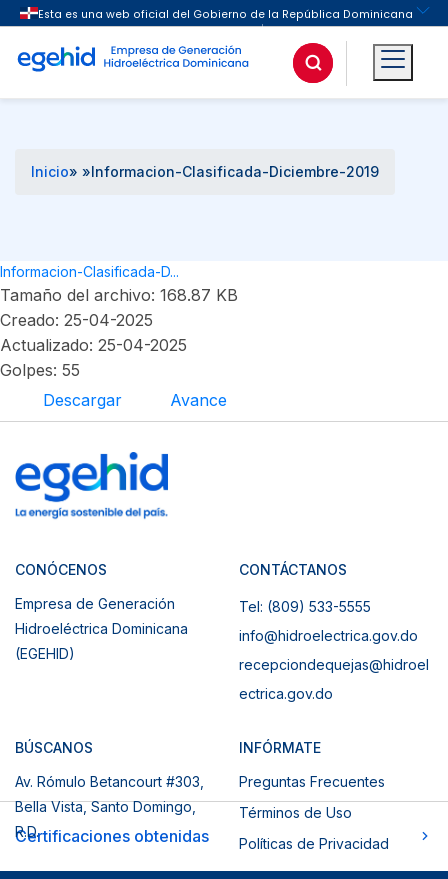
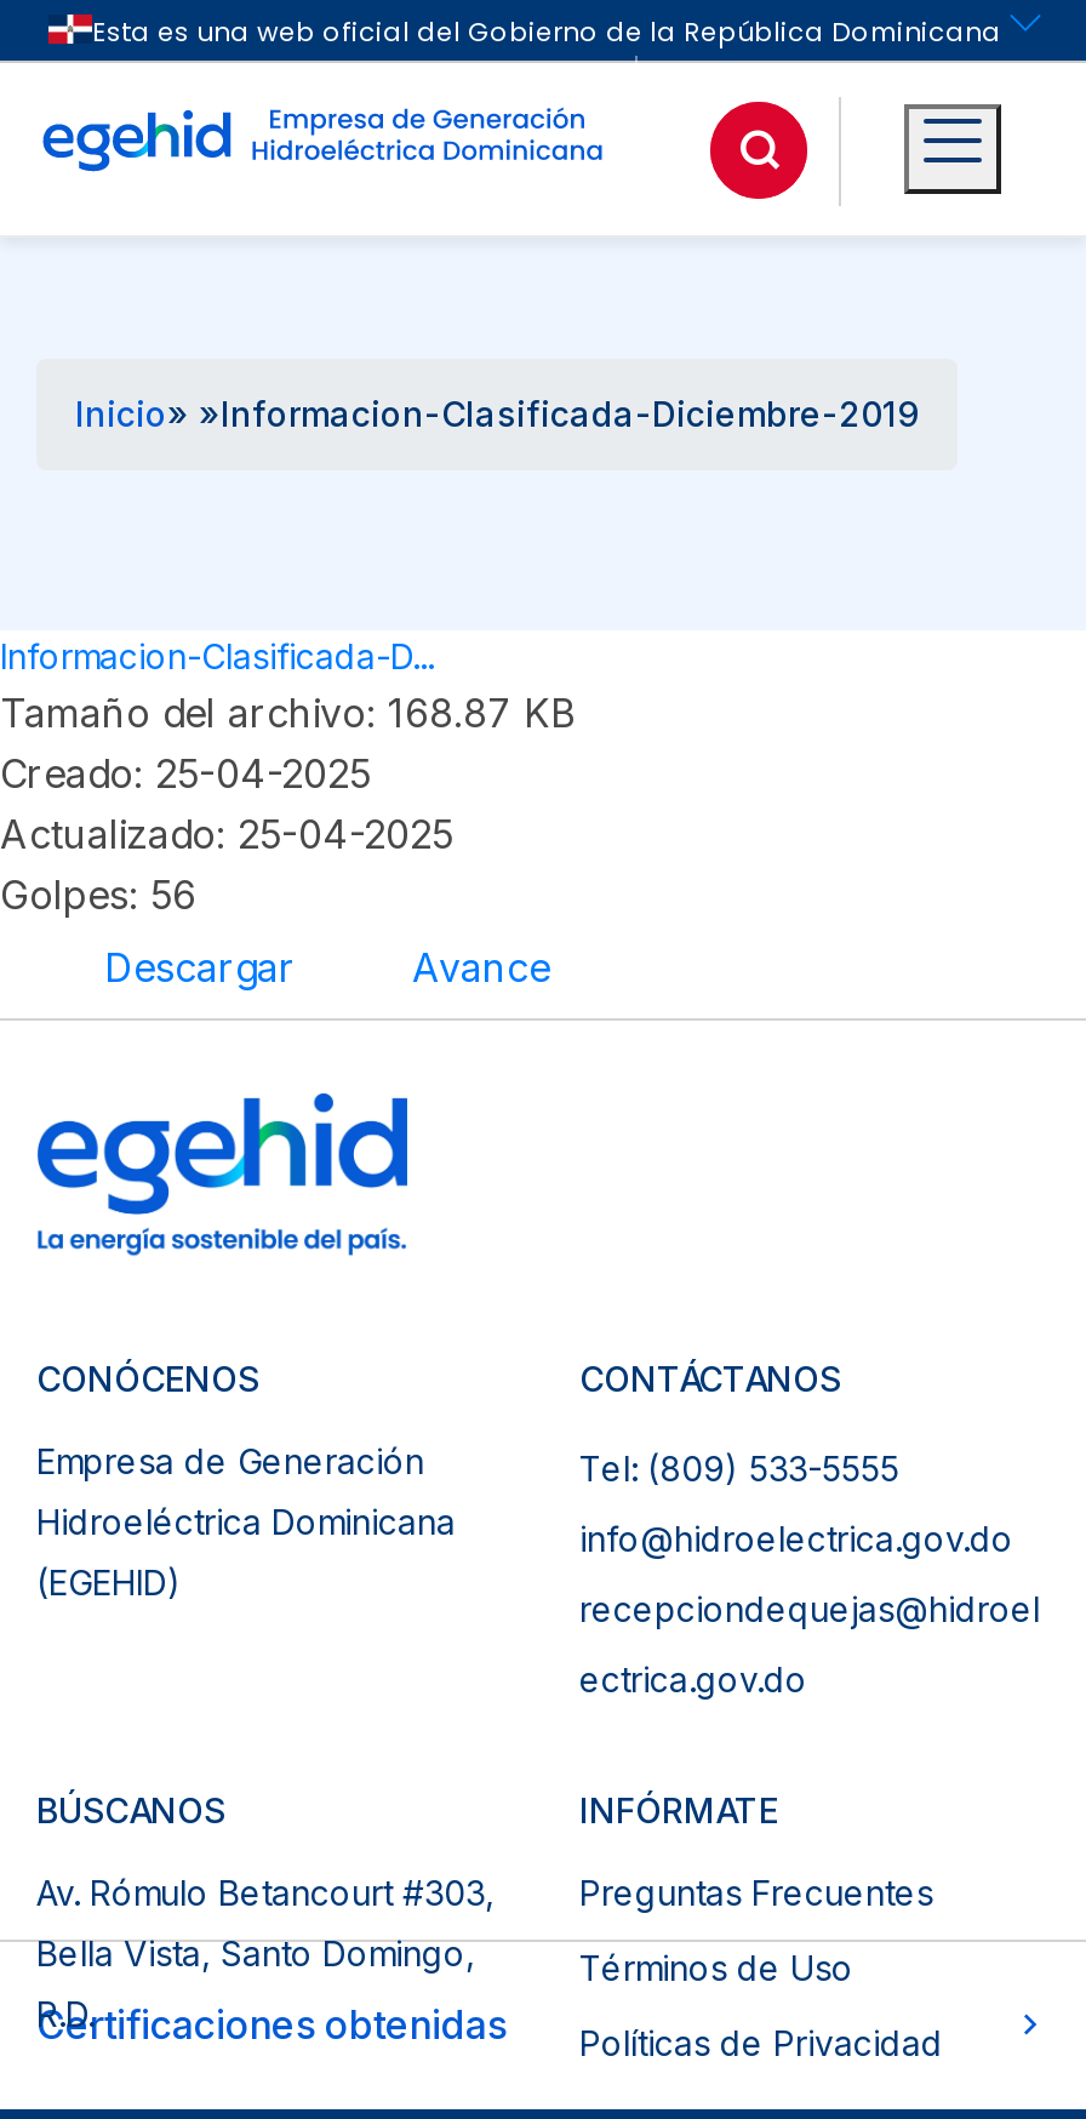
- Golpes: 55
+ Golpes: 56
